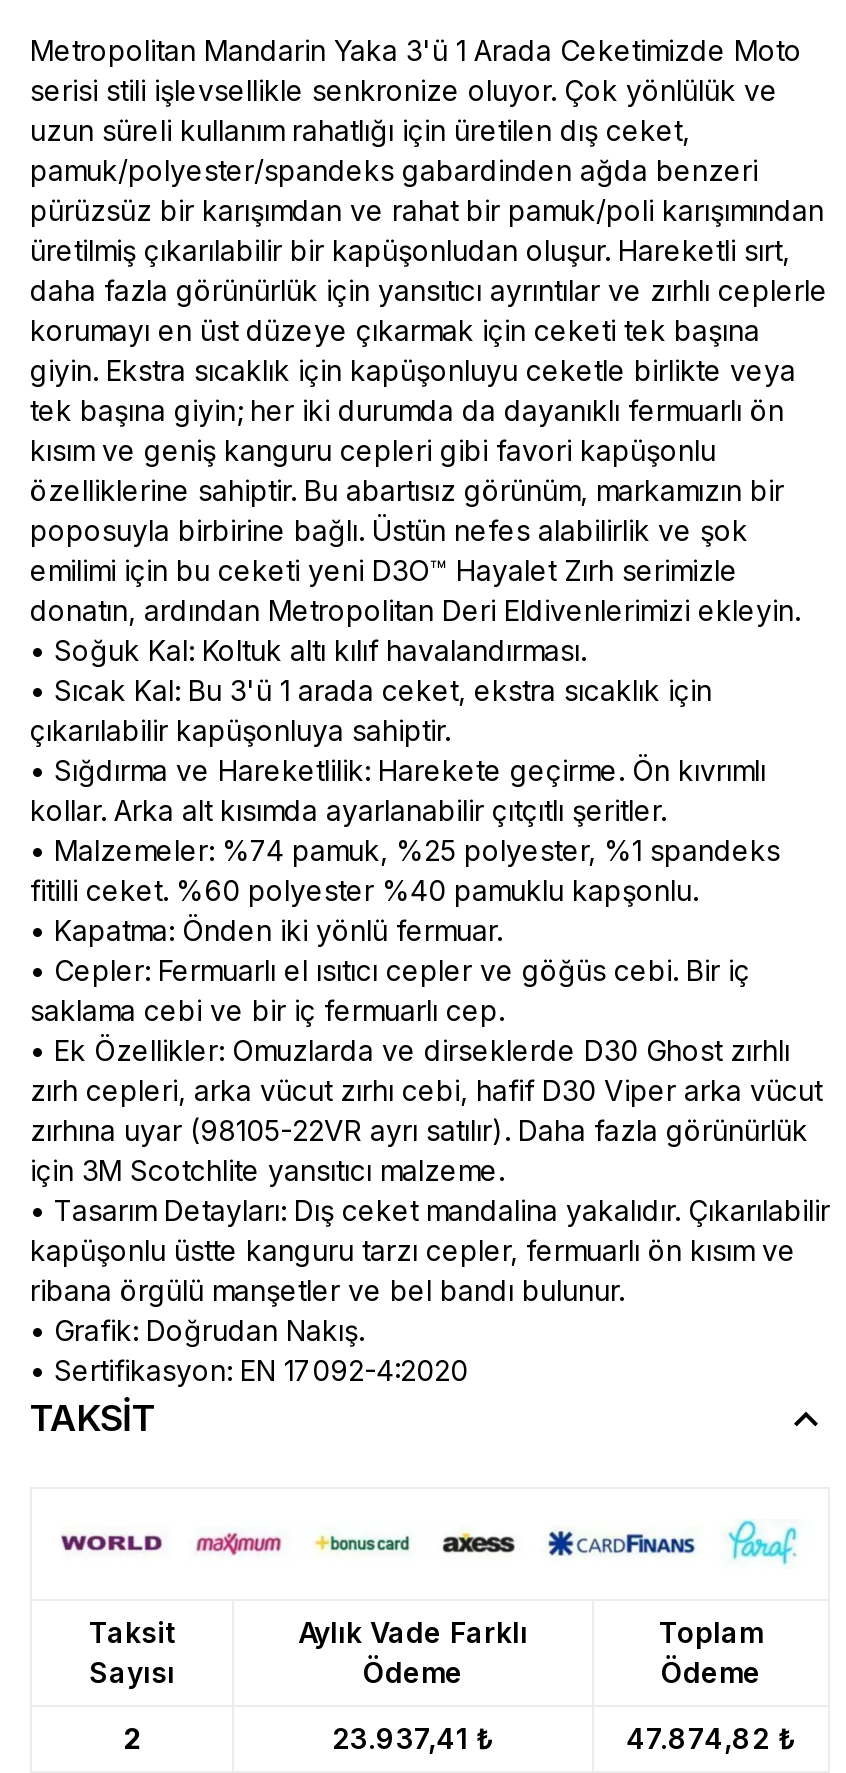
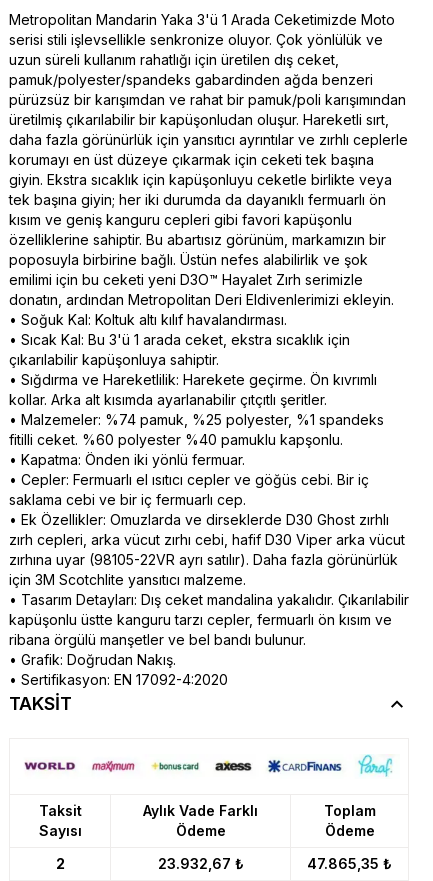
- 23.937,41 ₺
+ 23.932,67 ₺

- 47.874,82 ₺
+ 47.865,35 ₺
